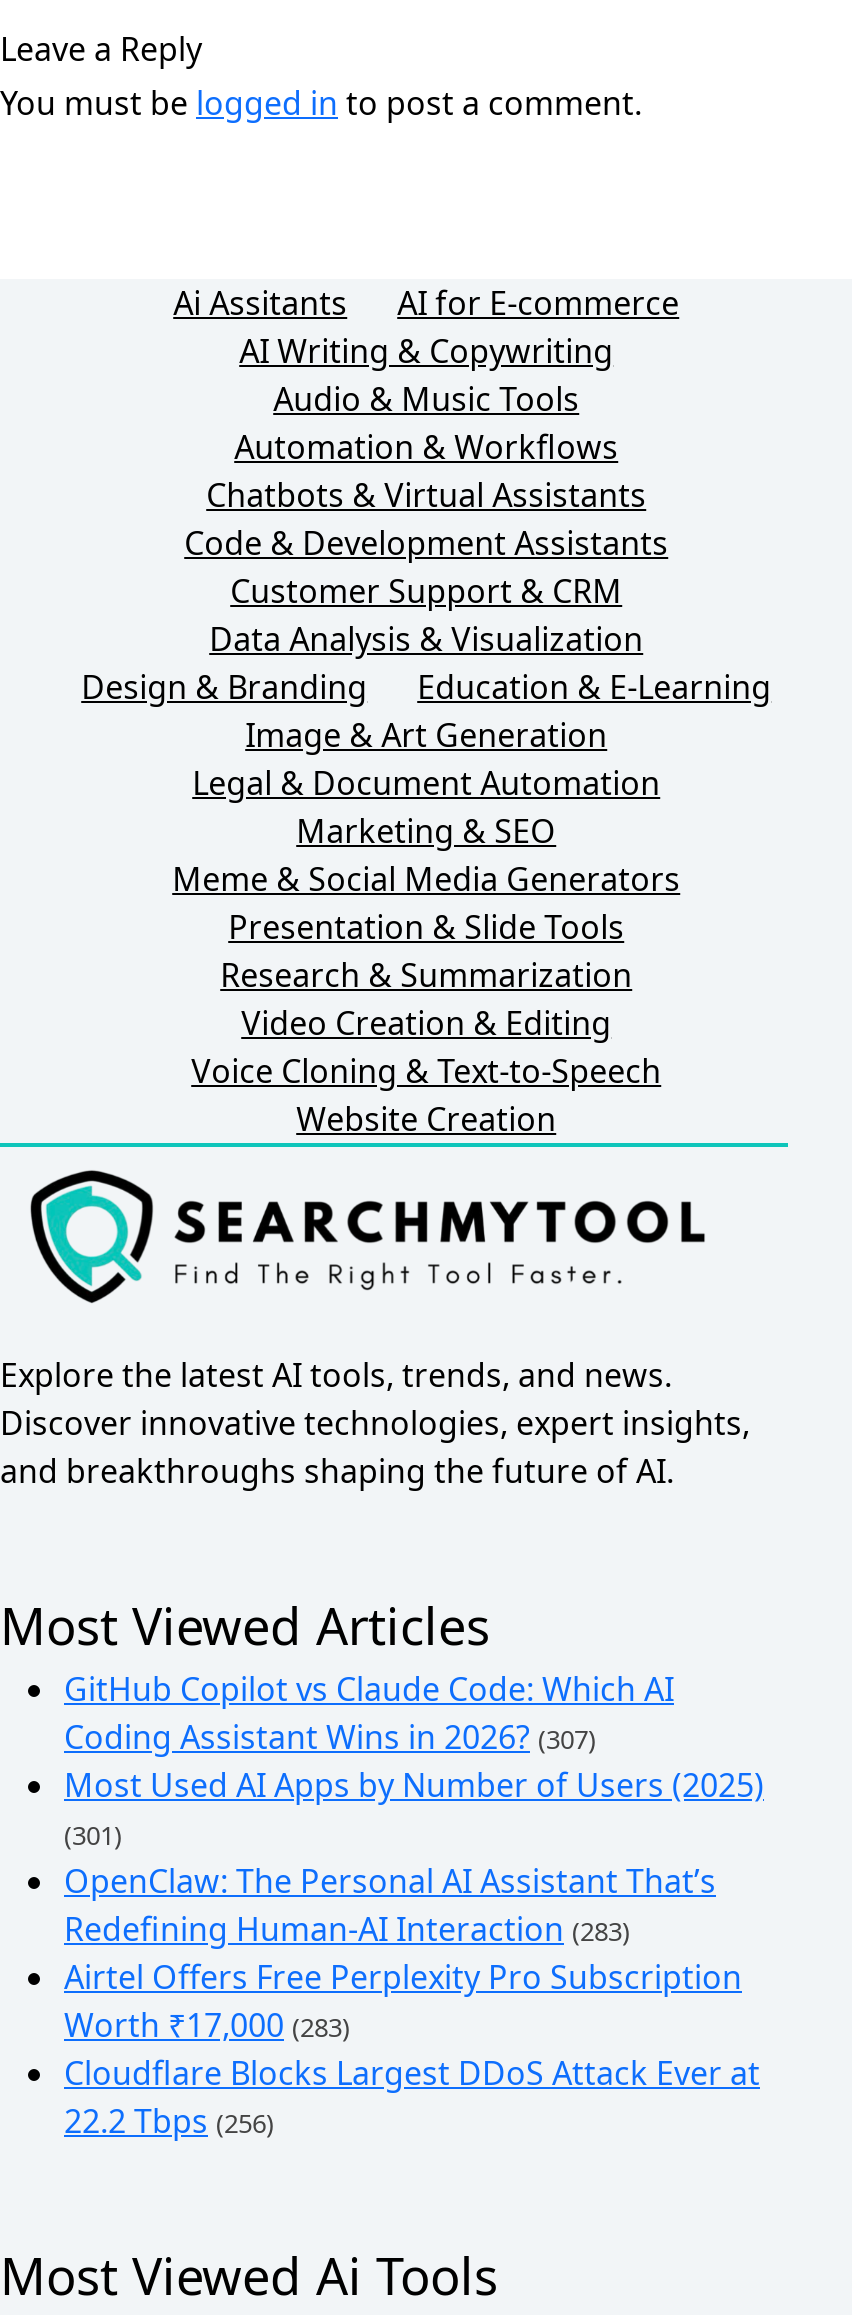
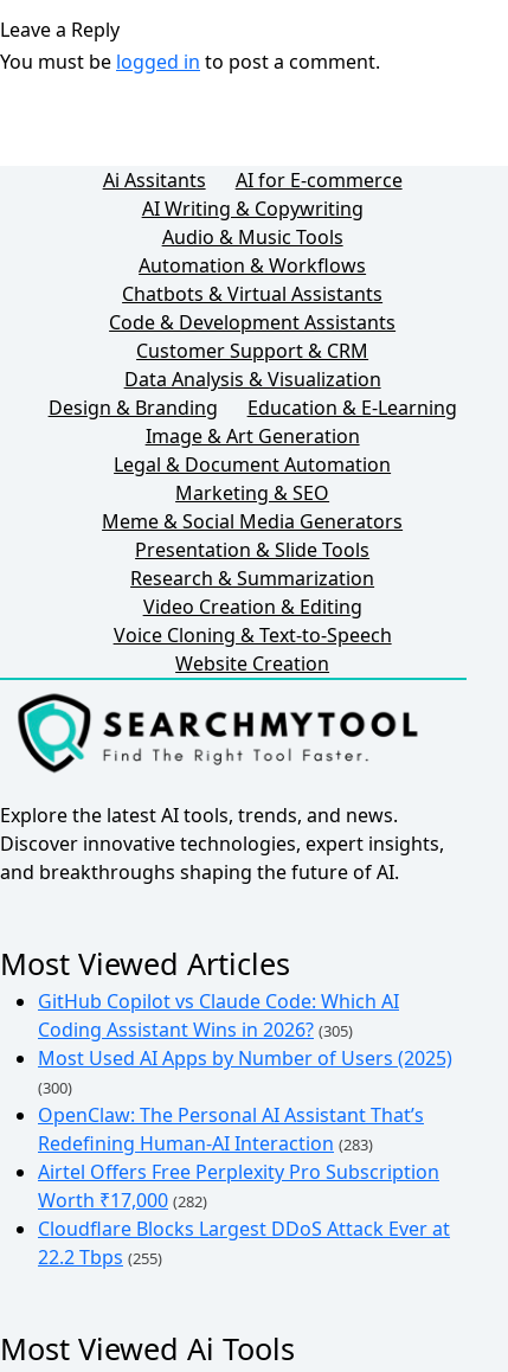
- Coding Assistant Wins in 2026? (307)
+ Coding Assistant Wins in 2026? (305)

- (301)
+ (300)

- Worth ₹17,000 (283)
+ Worth ₹17,000 (282)

- 22.2 Tbps (256)
+ 22.2 Tbps (255)
